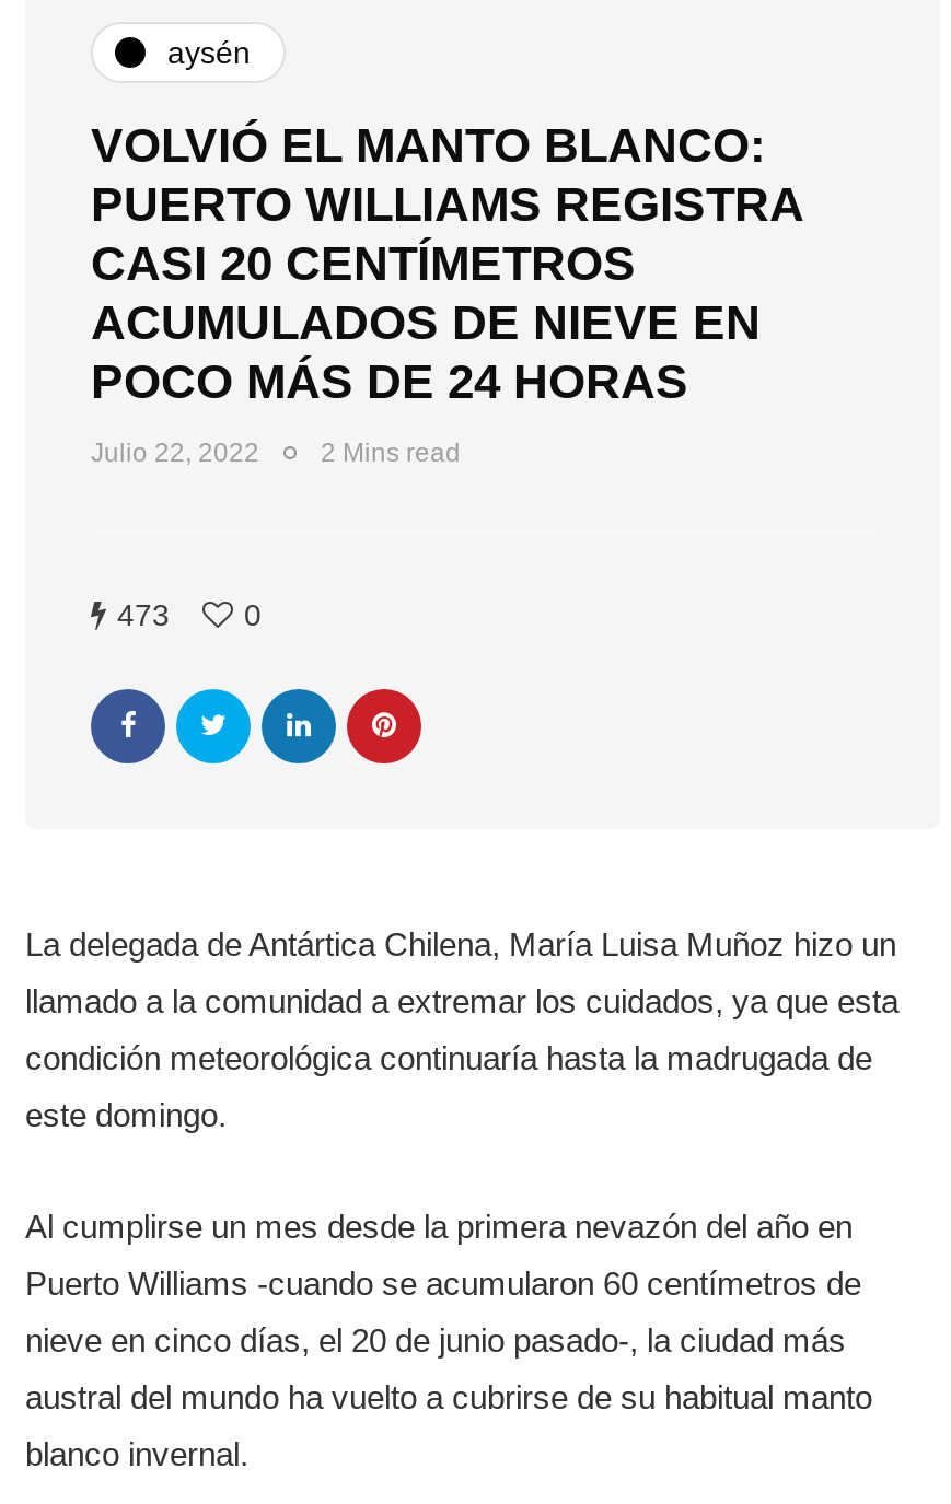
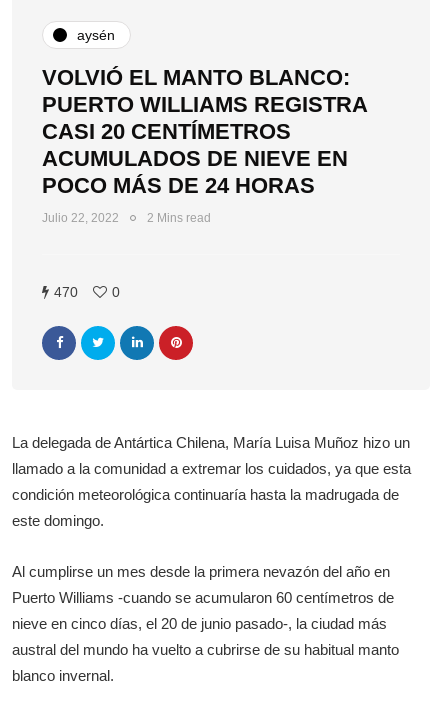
- 473
+ 470
